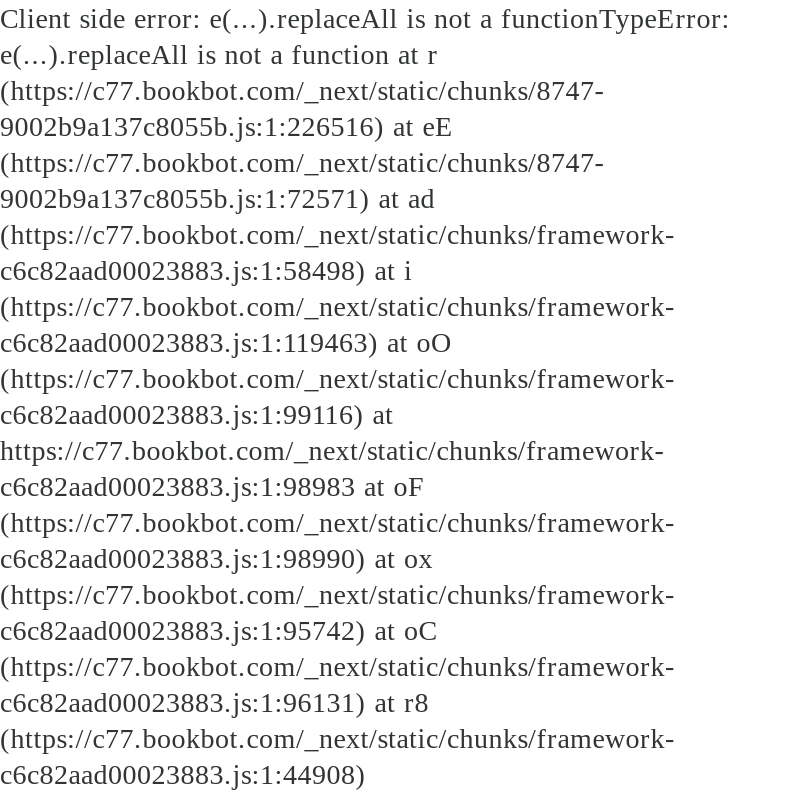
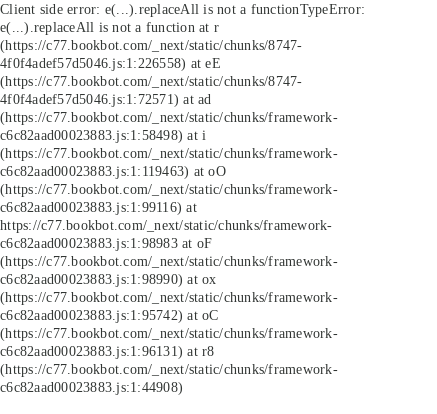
- 9002b9a137c8055b.js:1:226516) at eE
+ 4f0f4adef57d5046.js:1:226558) at eE

- 9002b9a137c8055b.js:1:72571) at ad
+ 4f0f4adef57d5046.js:1:72571) at ad
